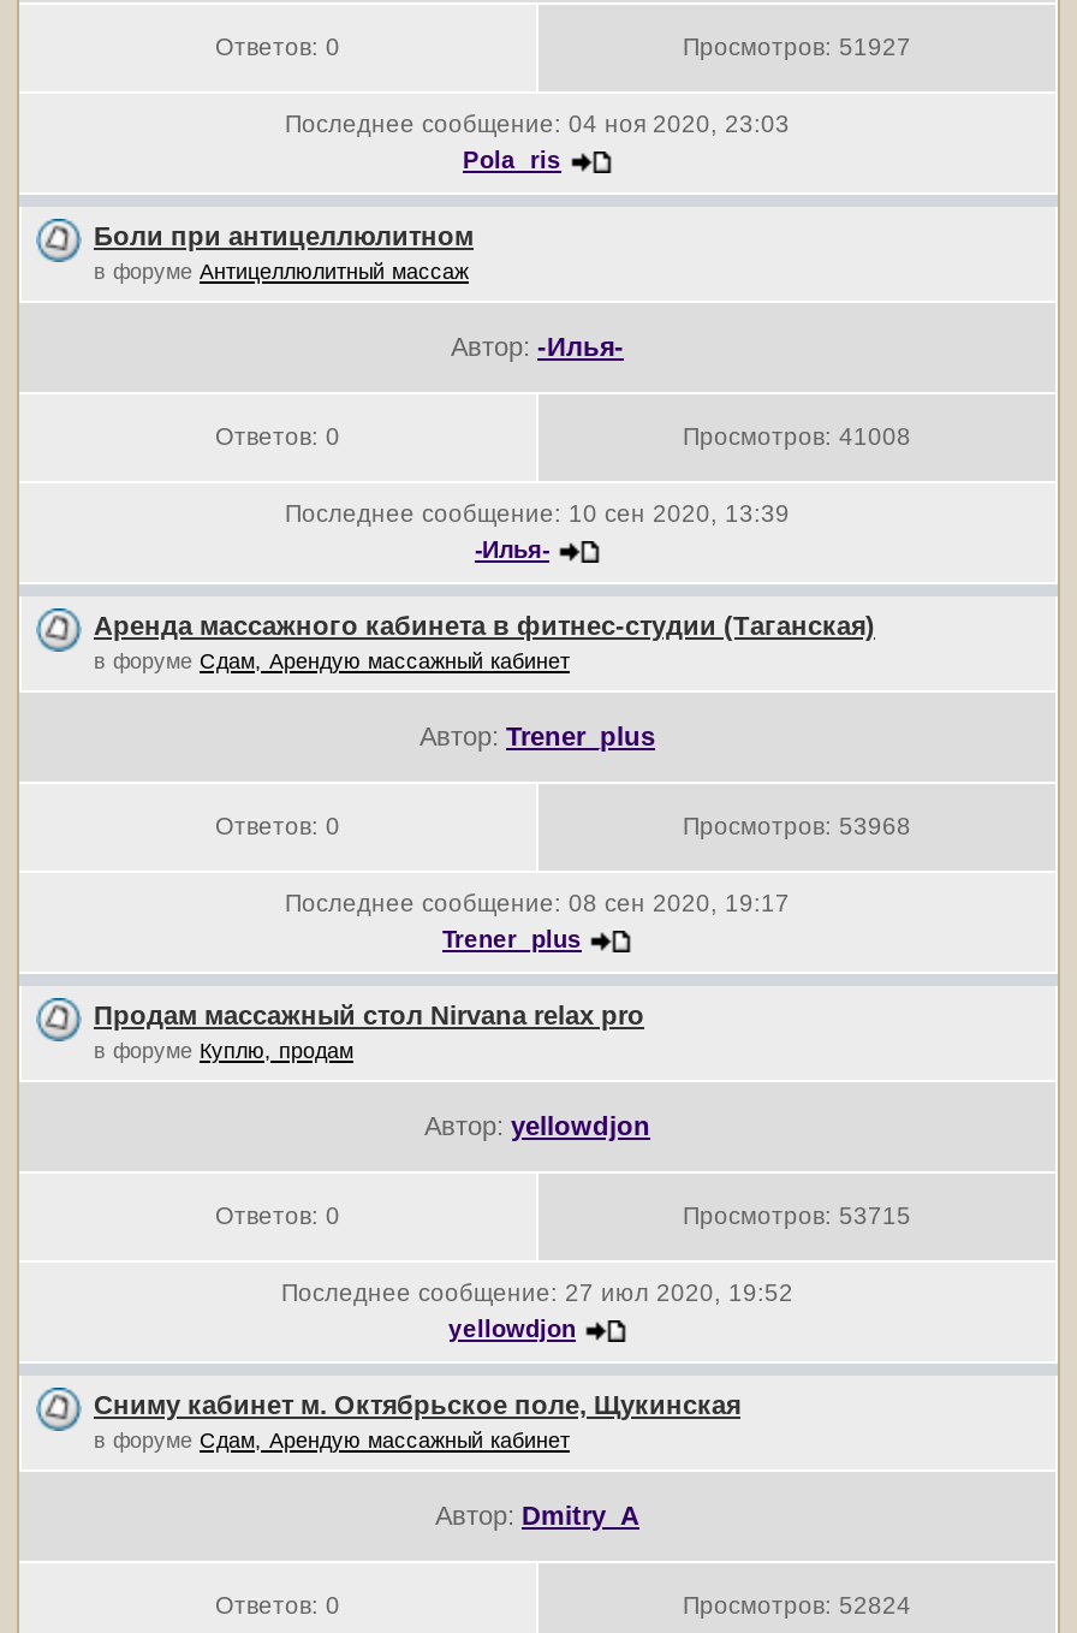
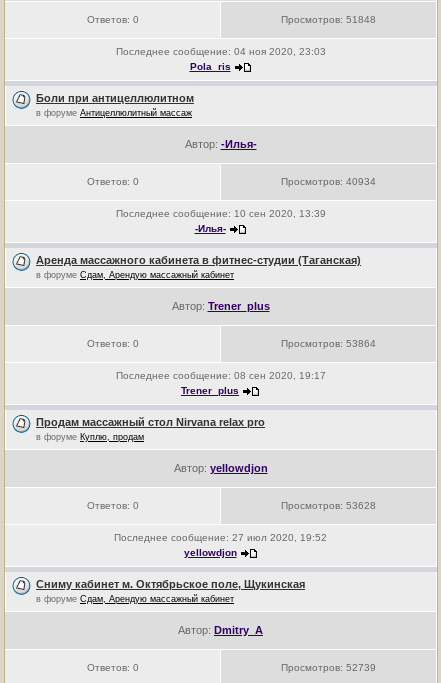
- Просмотров: 51927
+ Просмотров: 51848

- Просмотров: 41008
+ Просмотров: 40934

- Просмотров: 53968
+ Просмотров: 53864

- Просмотров: 53715
+ Просмотров: 53628

- Просмотров: 52824
+ Просмотров: 52739
